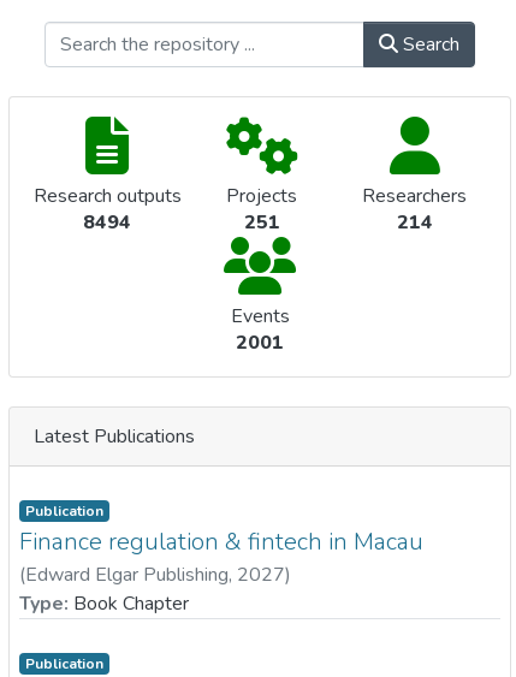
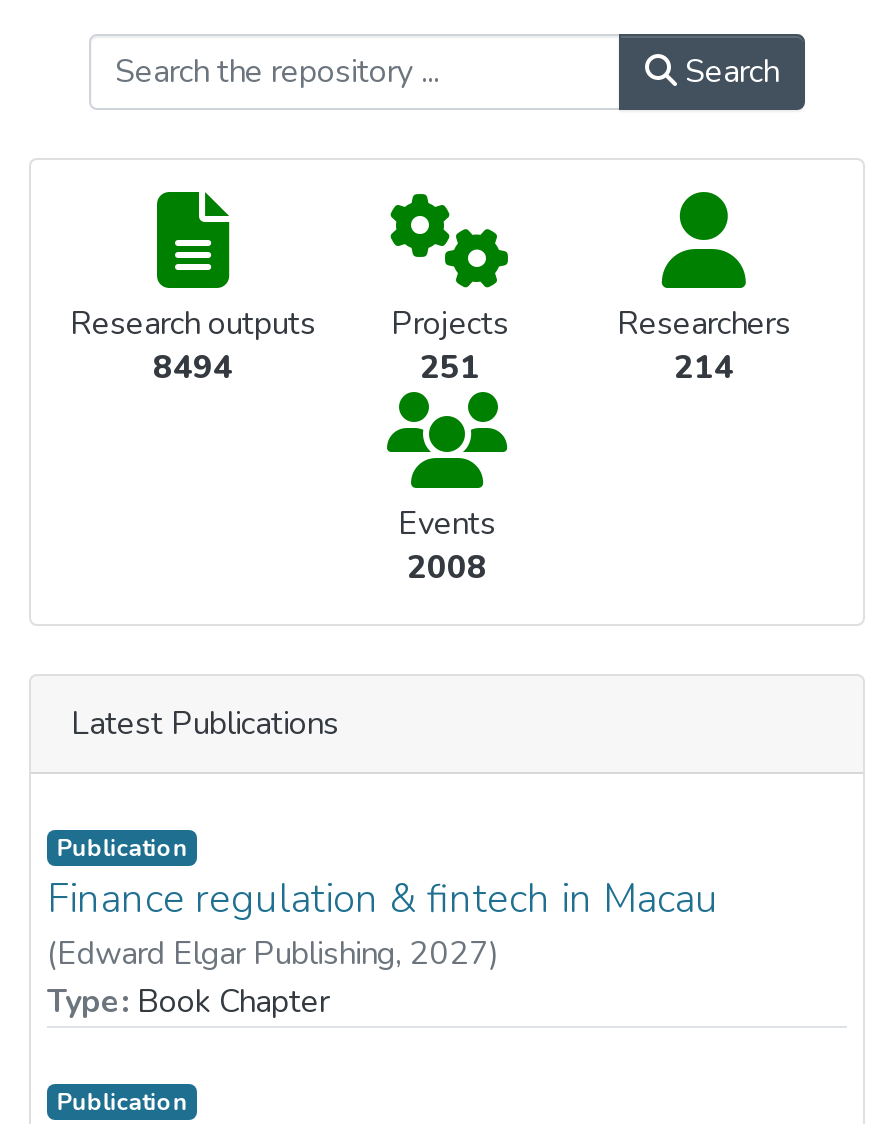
- 2001
+ 2008
